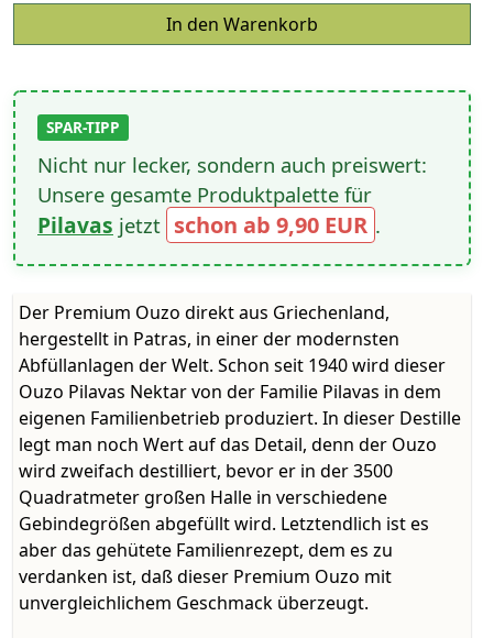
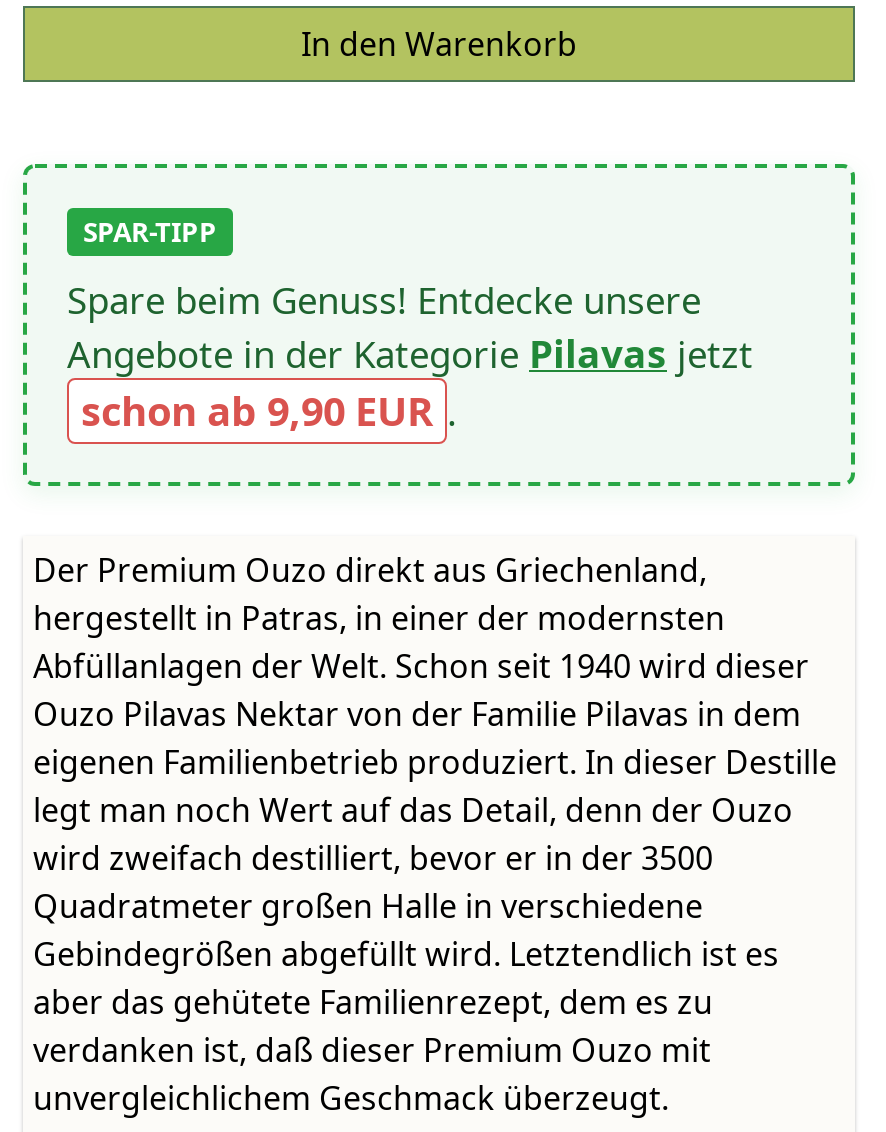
- Nicht nur lecker, sondern auch preiswert:
- Unsere gesamte Produktpalette für
- Pilavas jetzt schon ab 9,90 EUR .
+ Spare beim Genuss! Entdecke unsere
+ Angebote in der Kategorie Pilavas jetzt
+ schon ab 9,90 EUR .
